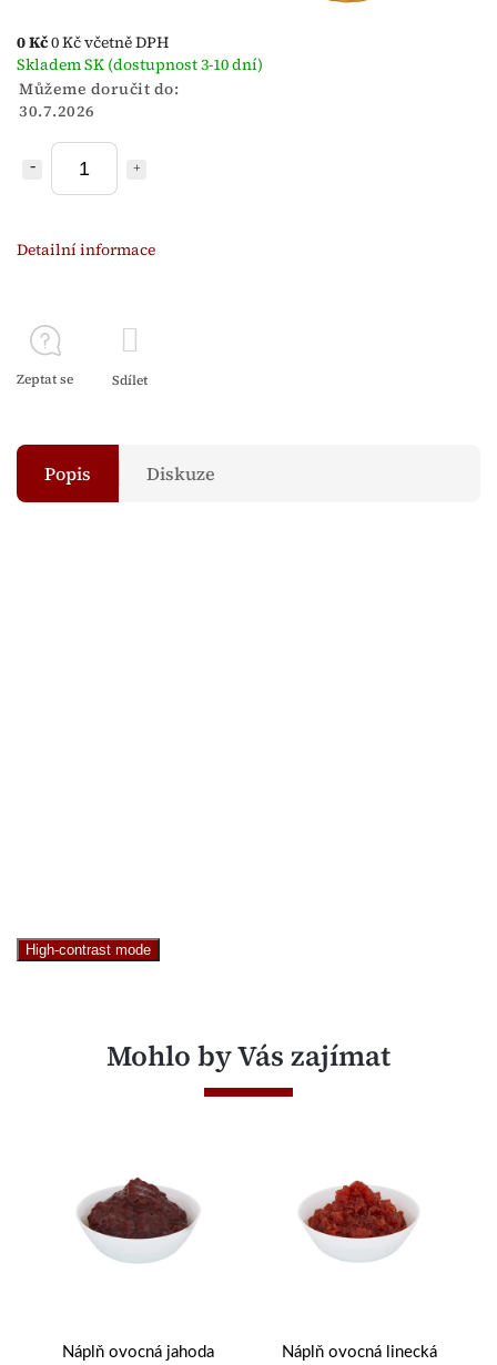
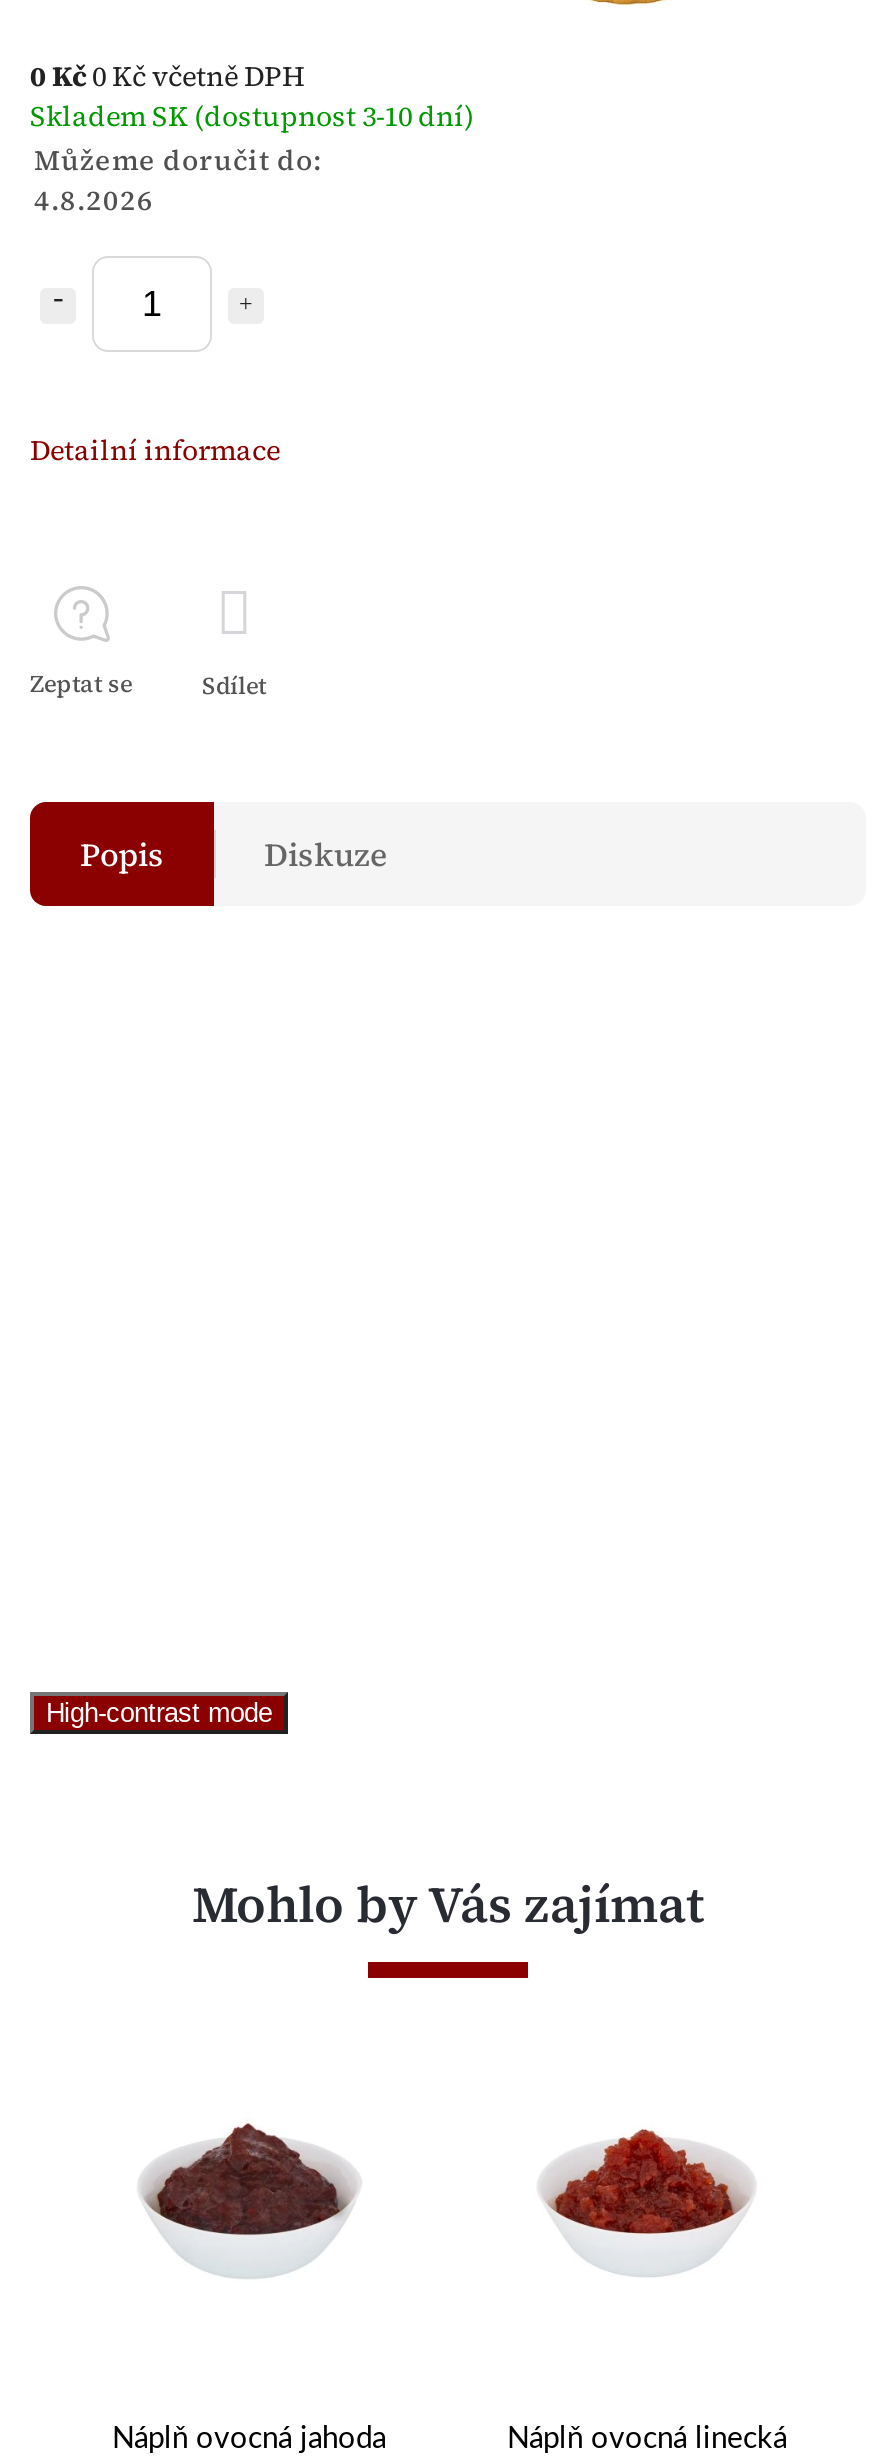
- 30.7.2026
+ 4.8.2026
